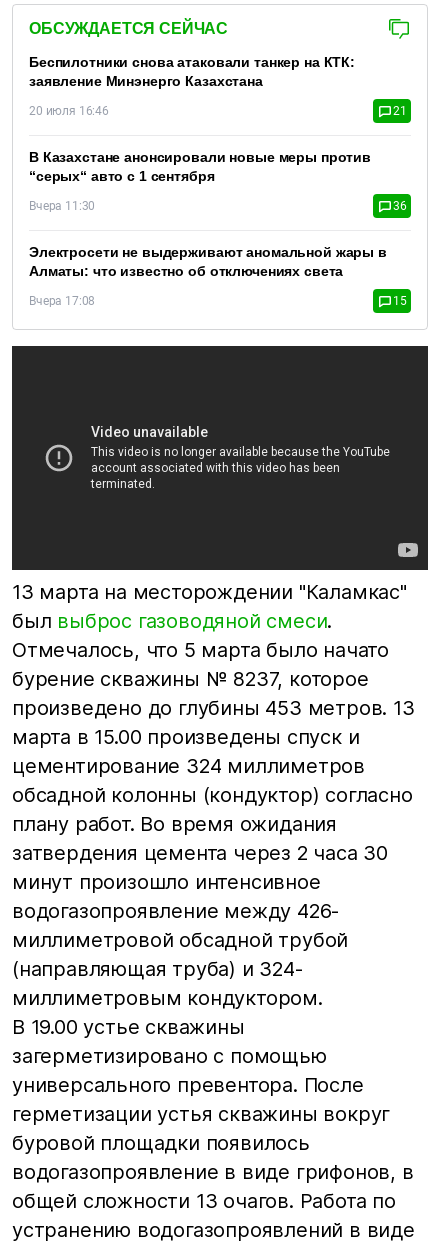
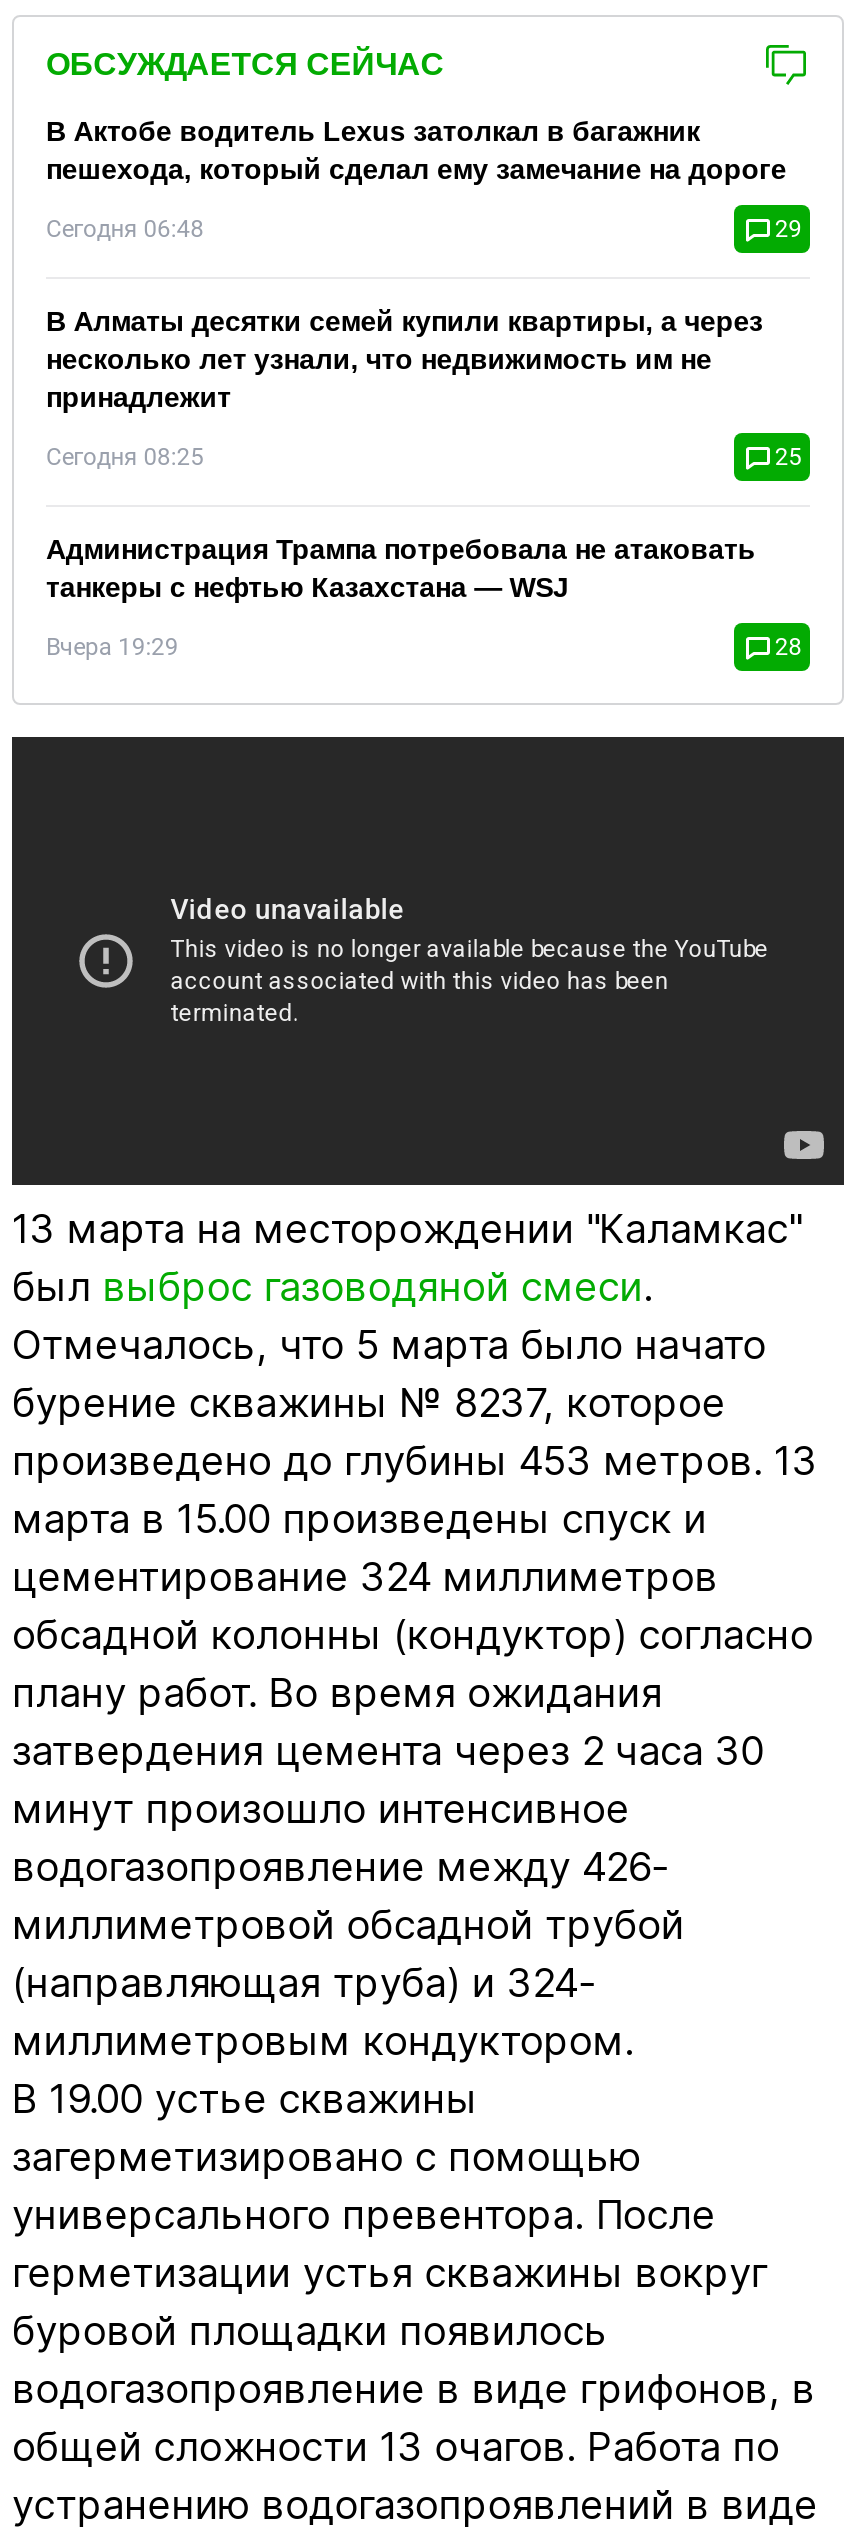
- Беспилотники снова атаковали танкер на КТК:
- заявление Минэнерго Казахстана
+ В Актобе водитель Lexus затолкал в багажник
+ пешехода, который сделал ему замечание на дороге

- 20 июля 16:46
- 21
+ Сегодня 06:48
+ 29

- В Казахстане анонсировали новые меры против
- “серых“ авто с 1 сентября
+ В Алматы десятки семей купили квартиры, а через
+ несколько лет узнали, что недвижимость им не
+ принадлежит

- Вчера 11:30
- 36
+ Сегодня 08:25
+ 25

- Электросети не выдерживают аномальной жары в
- Алматы: что известно об отключениях света
+ Администрация Трампа потребовала не атаковать
+ танкеры с нефтью Казахстана — WSJ

- Вчера 17:08
- 15
+ Вчера 19:29
+ 28
